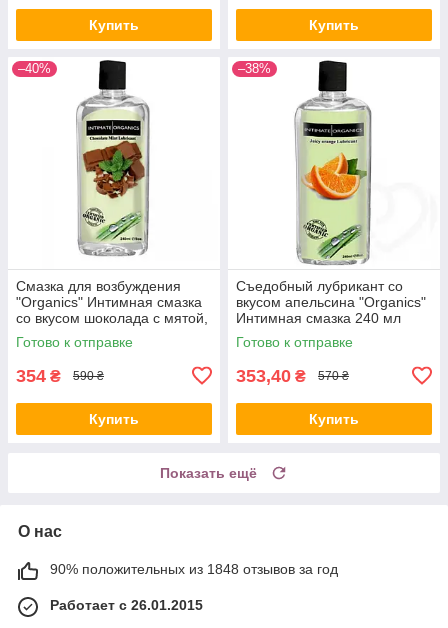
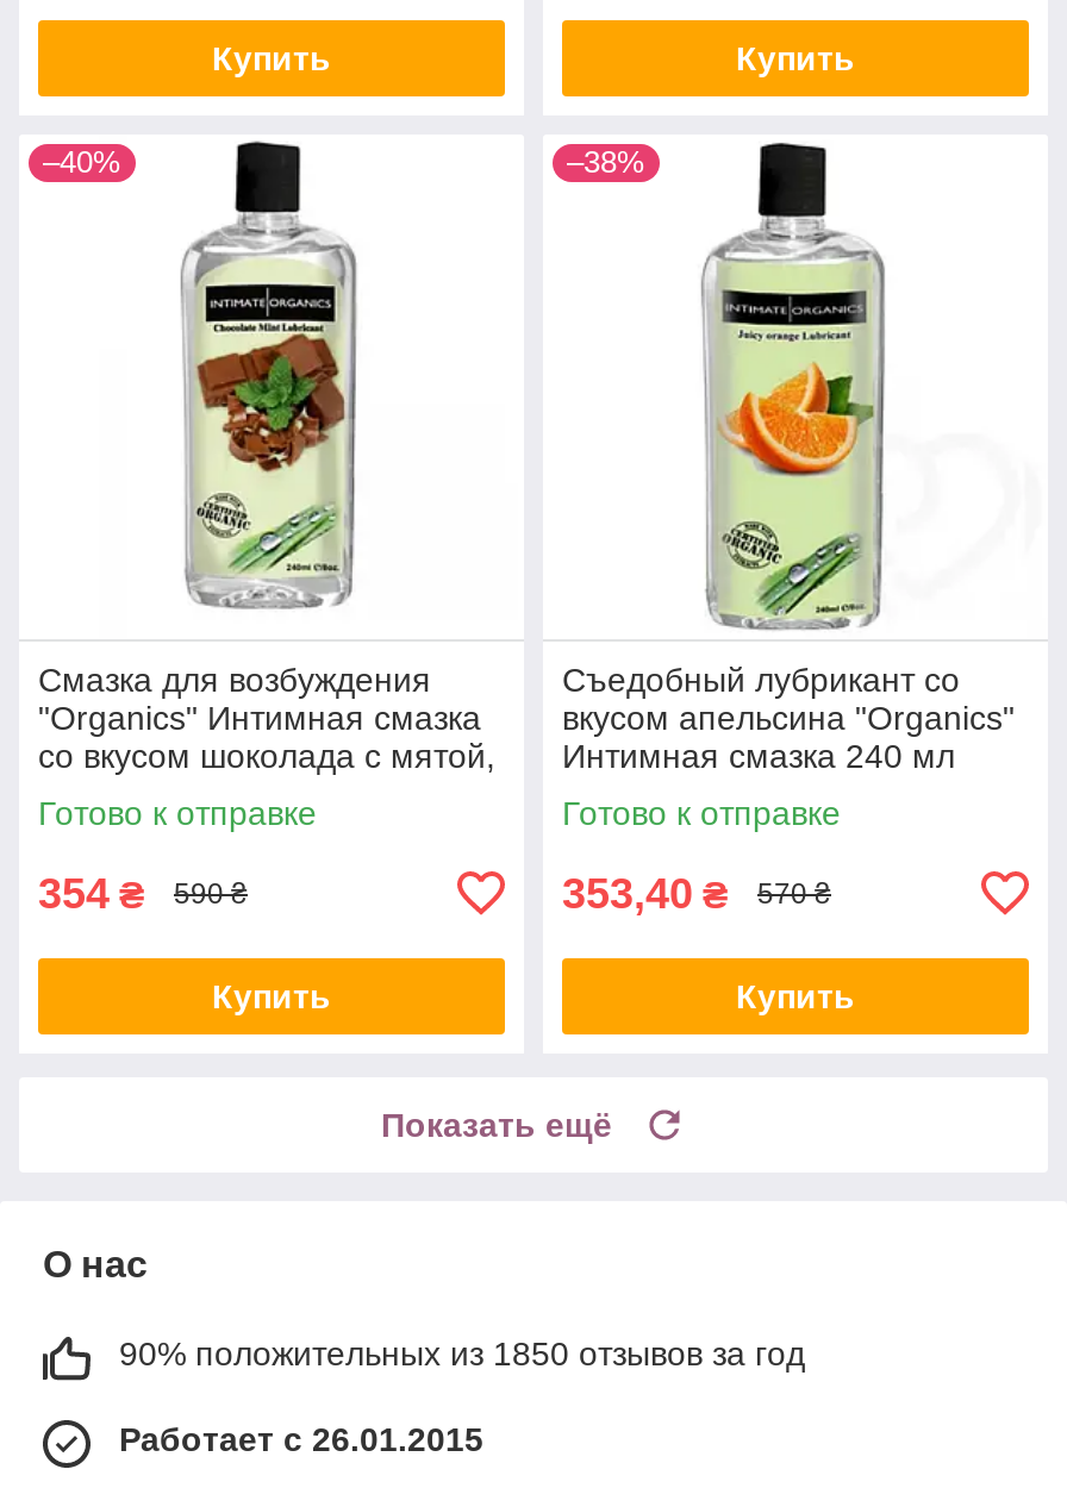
- 90% положительных из 1848 отзывов за год
+ 90% положительных из 1850 отзывов за год
